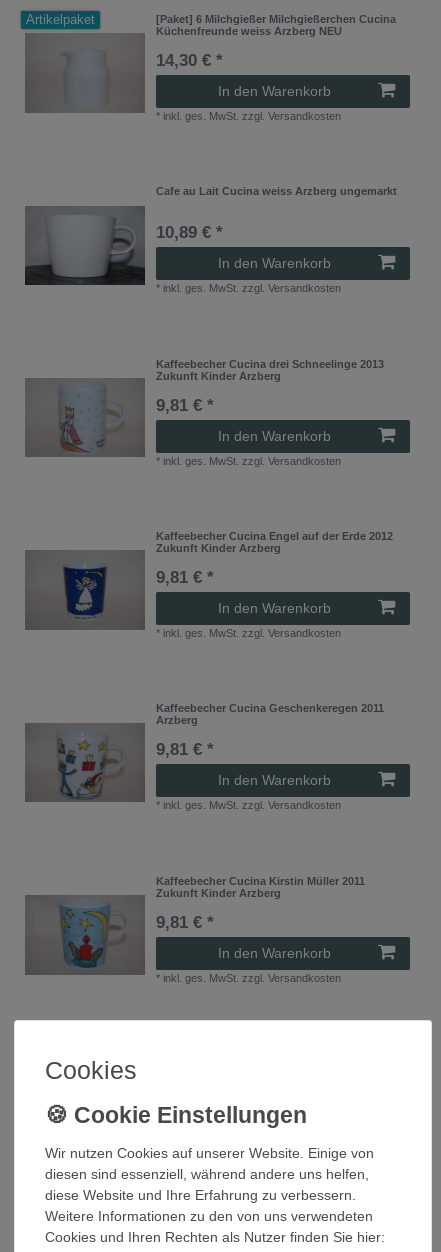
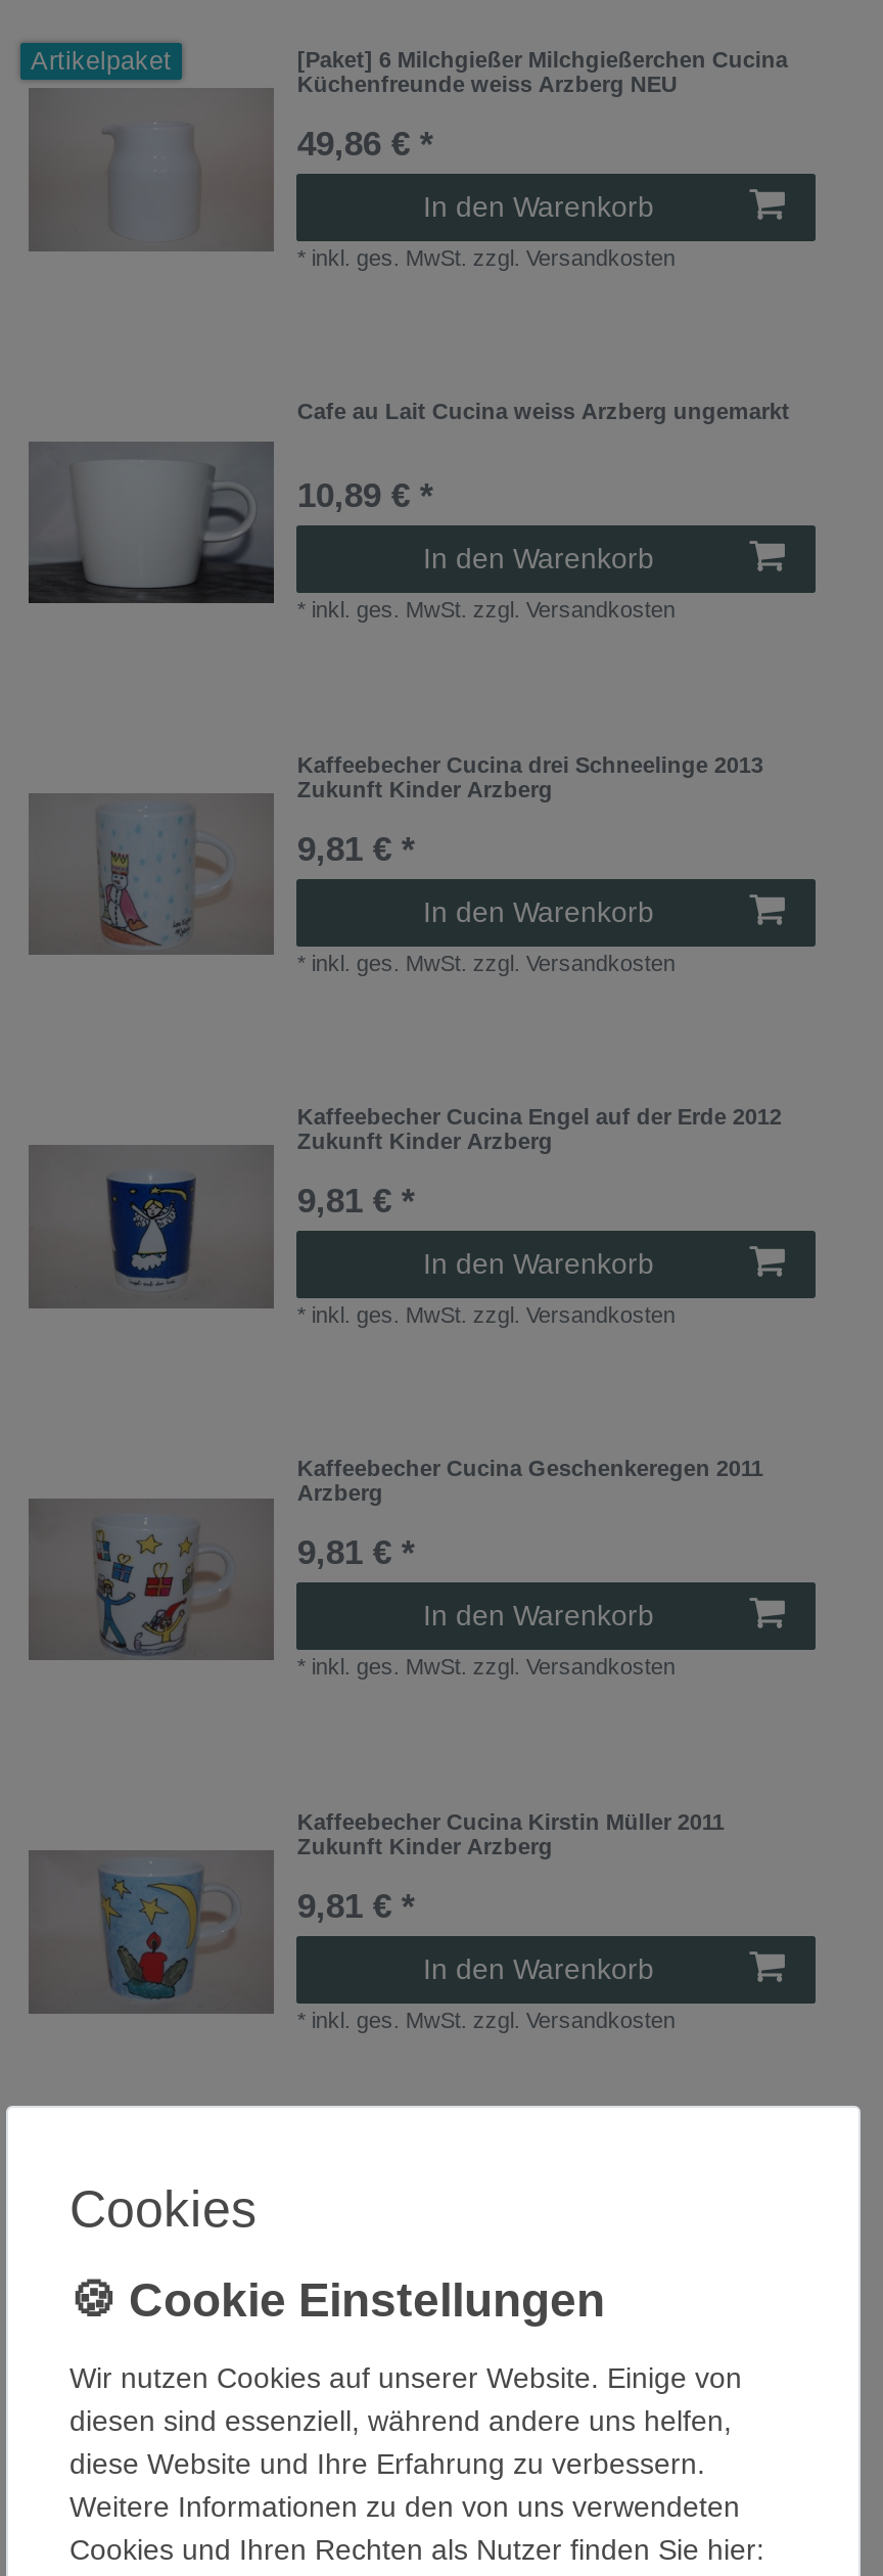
- 14,30 € *
+ 49,86 € *
